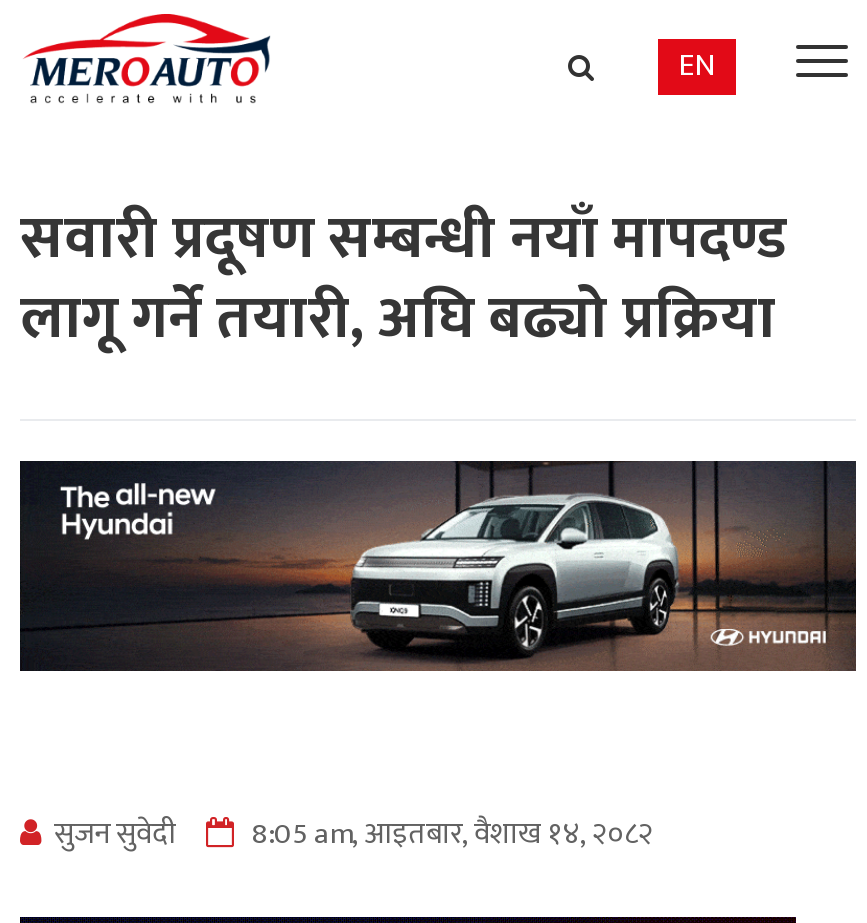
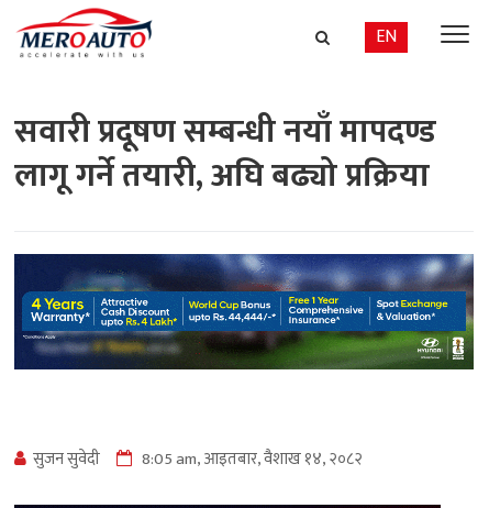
- [image]
+ [image]
